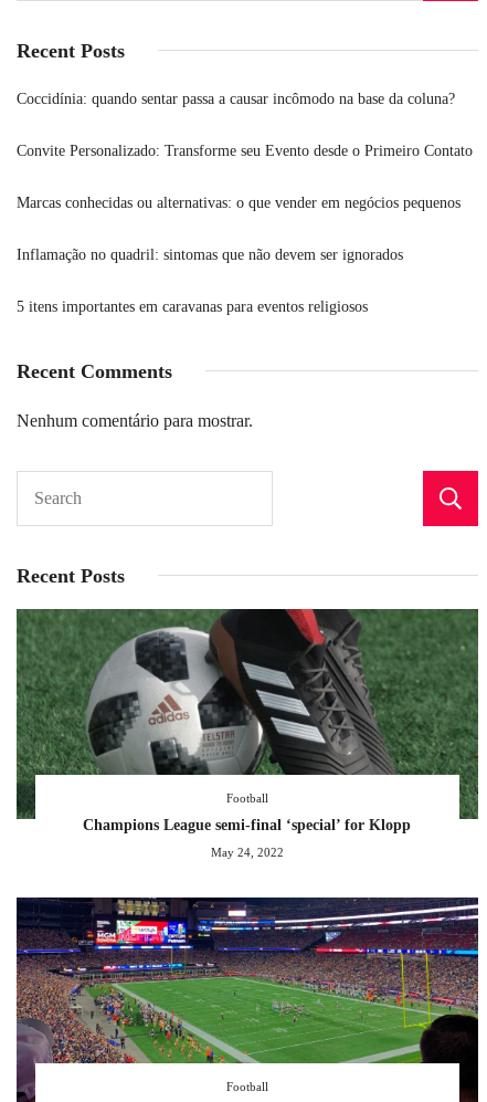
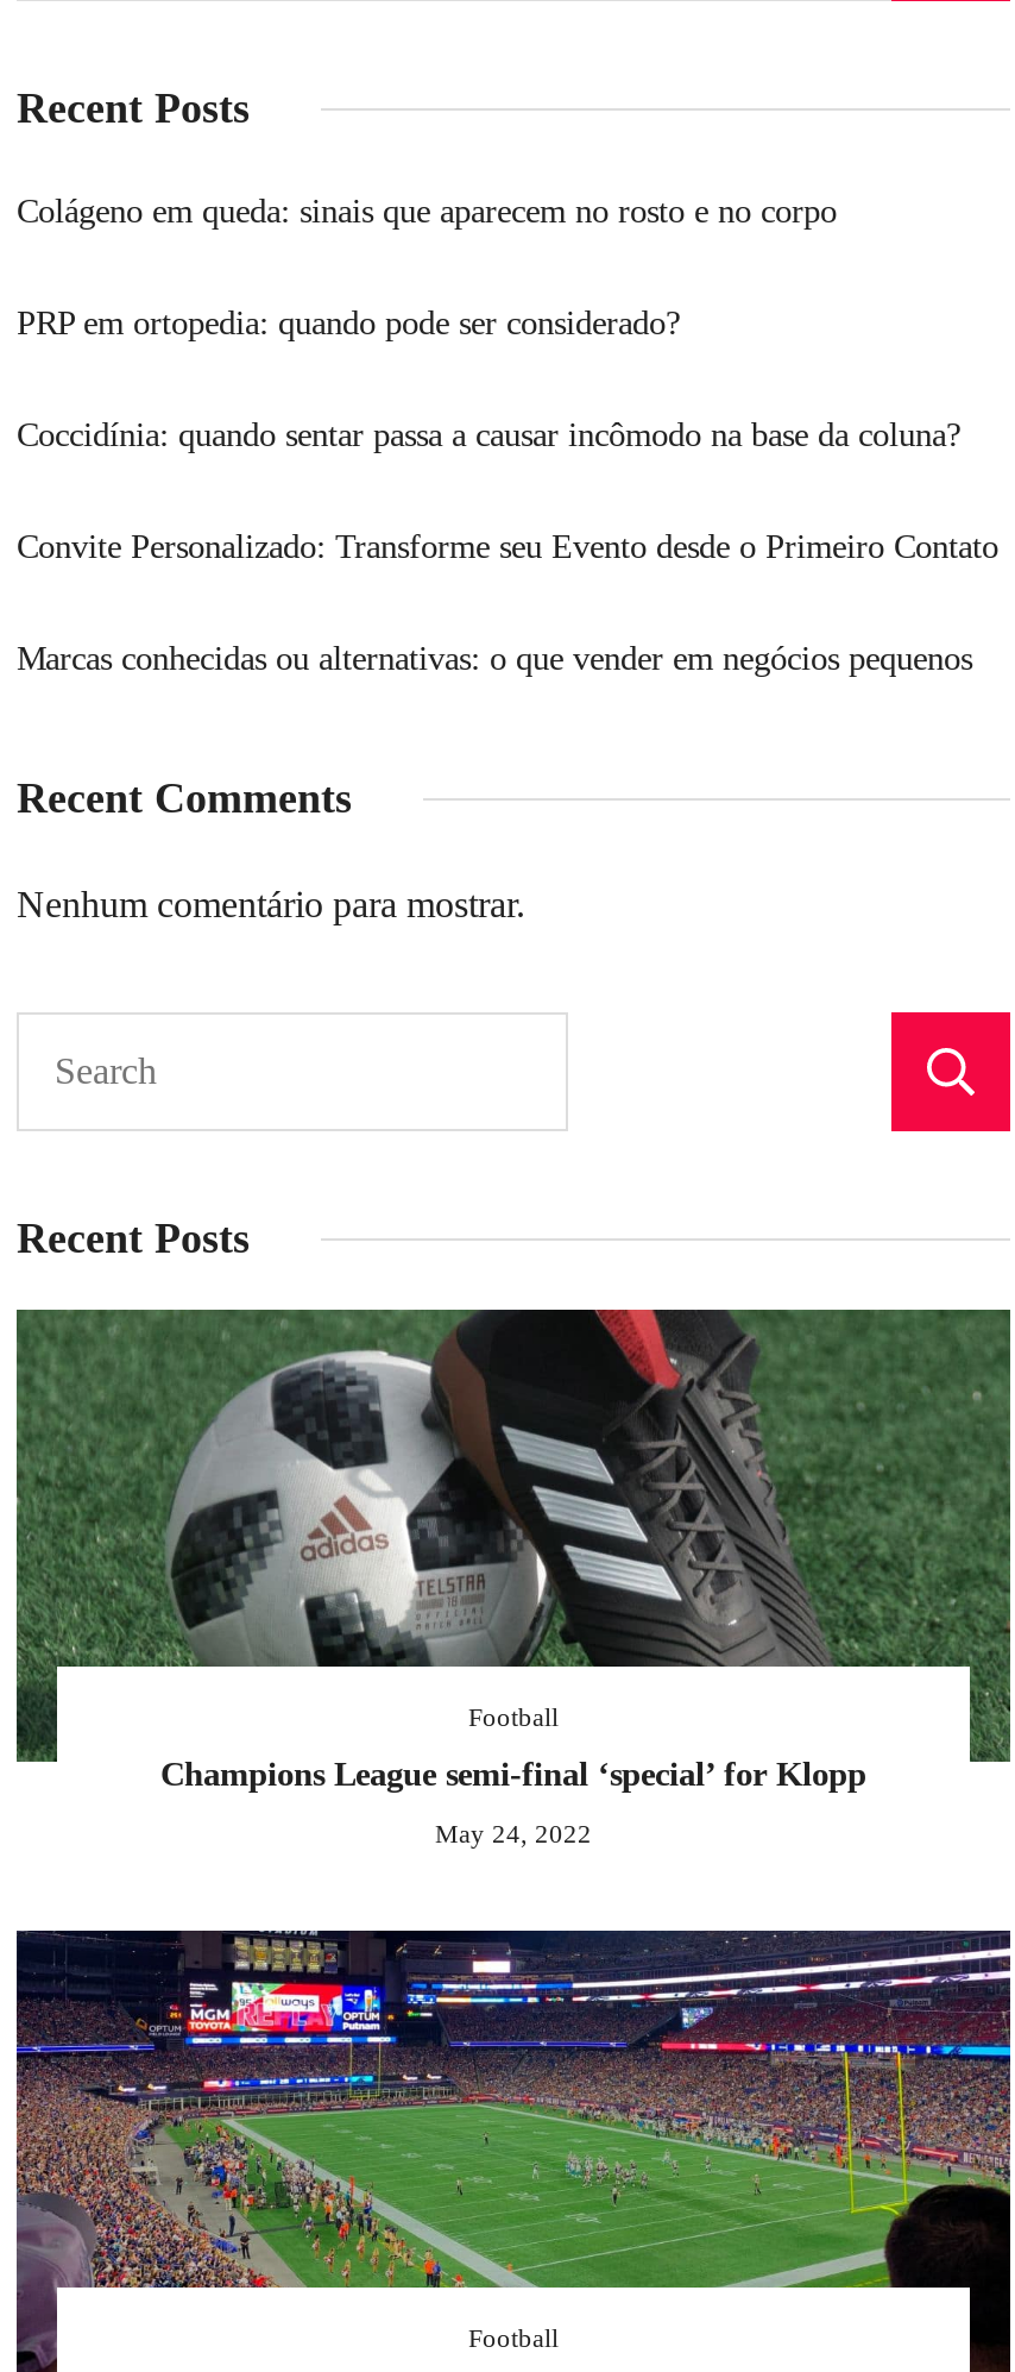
+ Colágeno em queda: sinais que aparecem no rosto e no corpo
+ PRP em ortopedia: quando pode ser considerado?

moved down: Coccidínia: quando sentar passa a causar incômodo na base da coluna? | Convite Personalizado: Transforme seu Evento desde o Primeiro Contato | Marcas conhecidas ou alternativas: o que vender em negócios pequenos

- Inflamação no quadril: sintomas que não devem ser ignorados
- 5 itens importantes em caravanas para eventos religiosos
